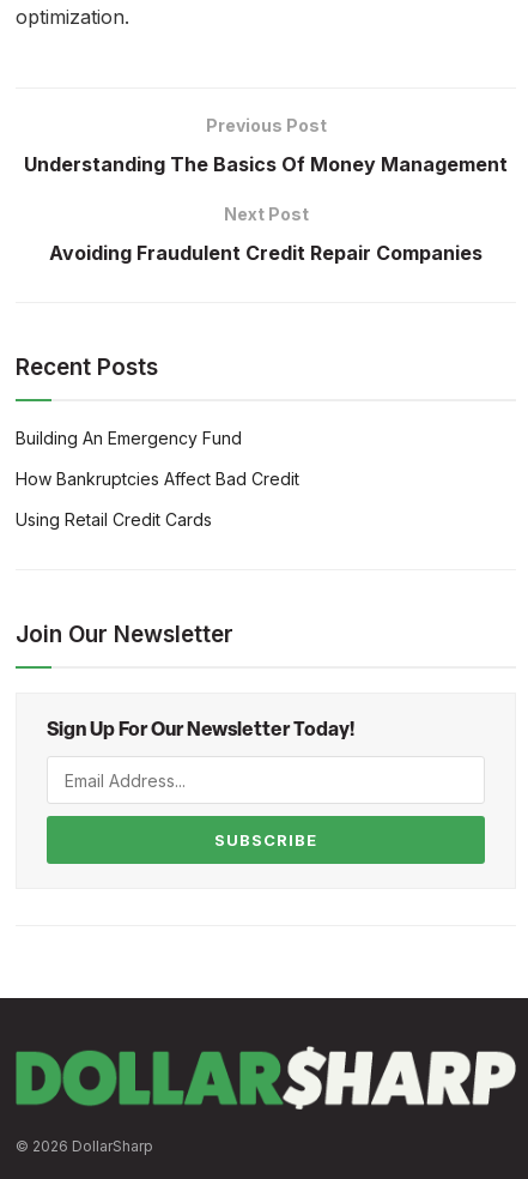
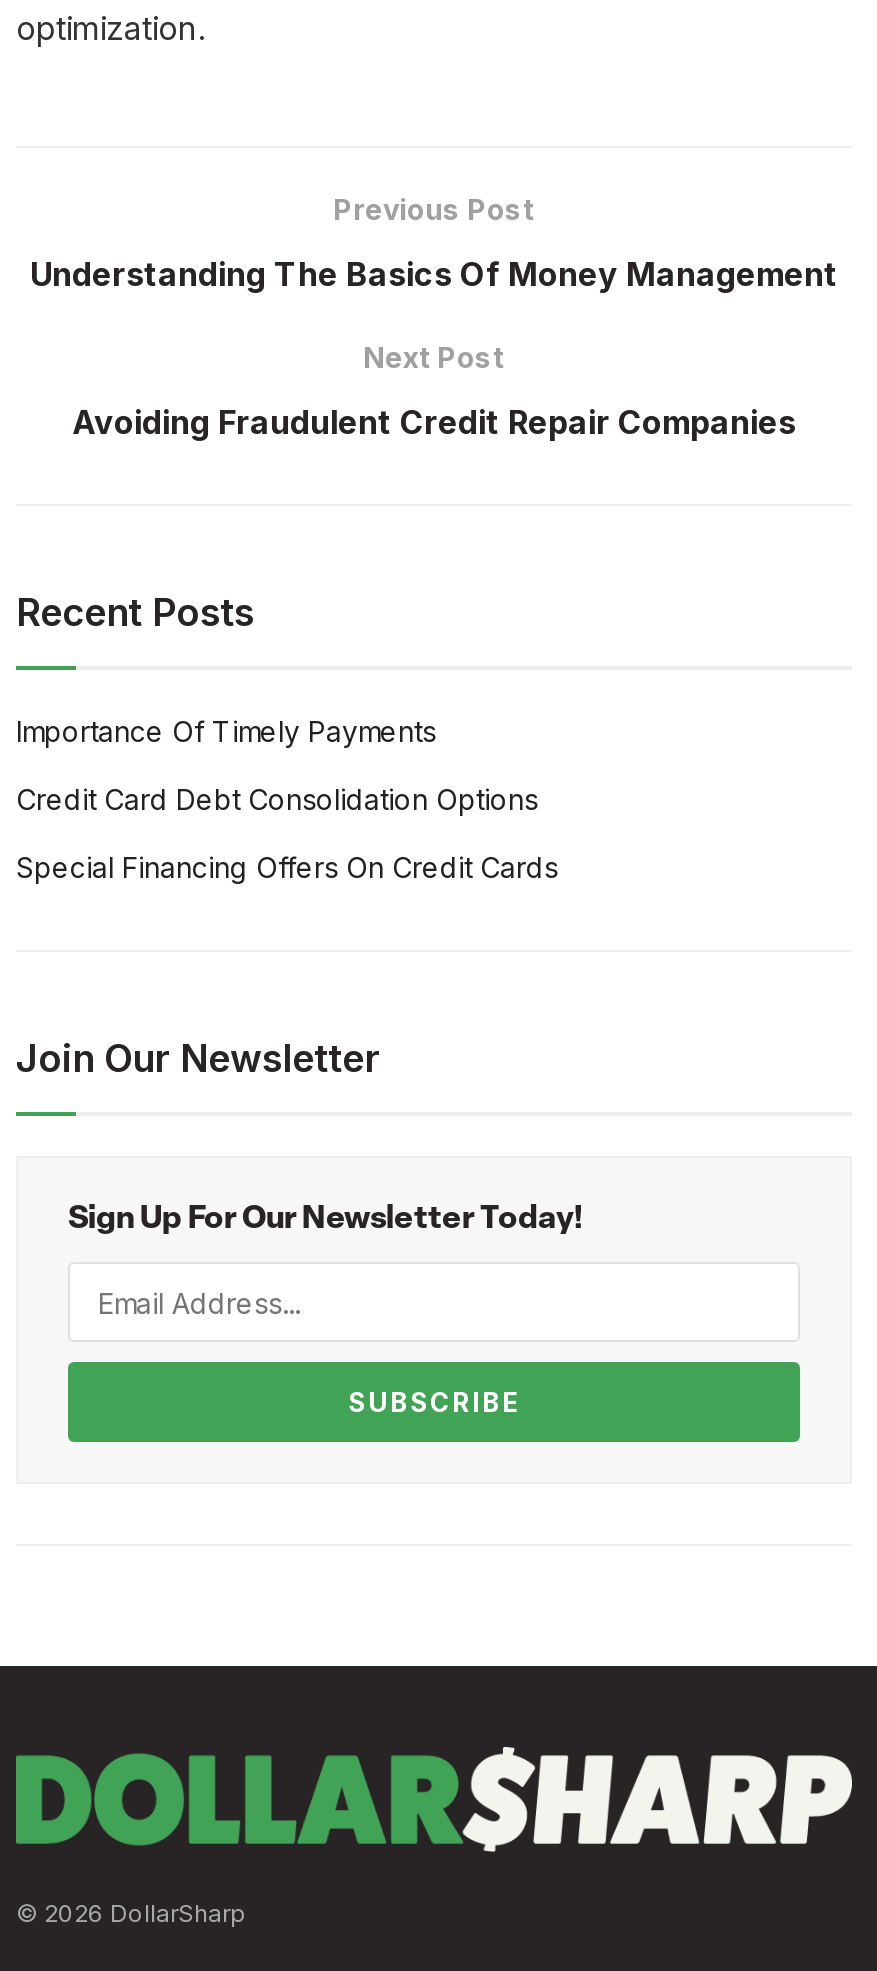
- Building An Emergency Fund
+ Importance Of Timely Payments

- How Bankruptcies Affect Bad Credit
+ Credit Card Debt Consolidation Options

- Using Retail Credit Cards
+ Special Financing Offers On Credit Cards
